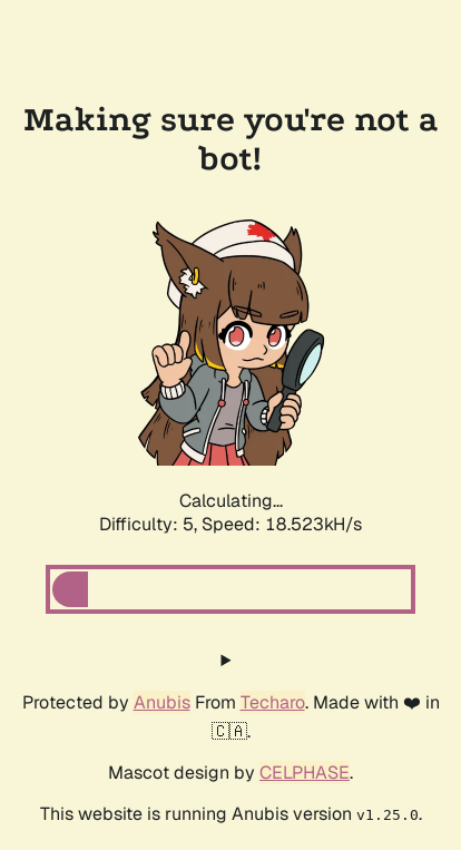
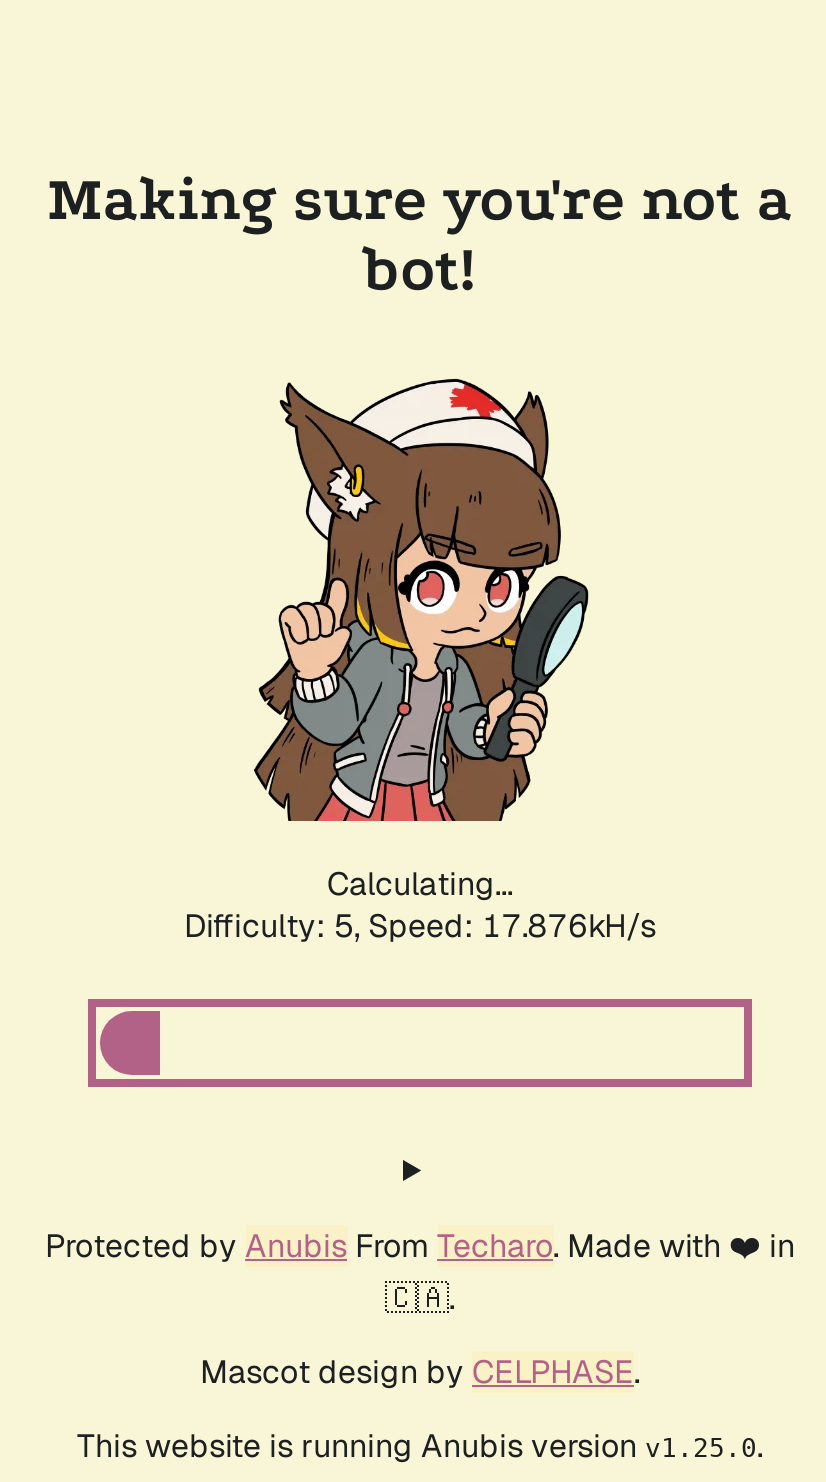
- Difficulty: 5, Speed: 18.523kH/s
+ Difficulty: 5, Speed: 17.876kH/s
